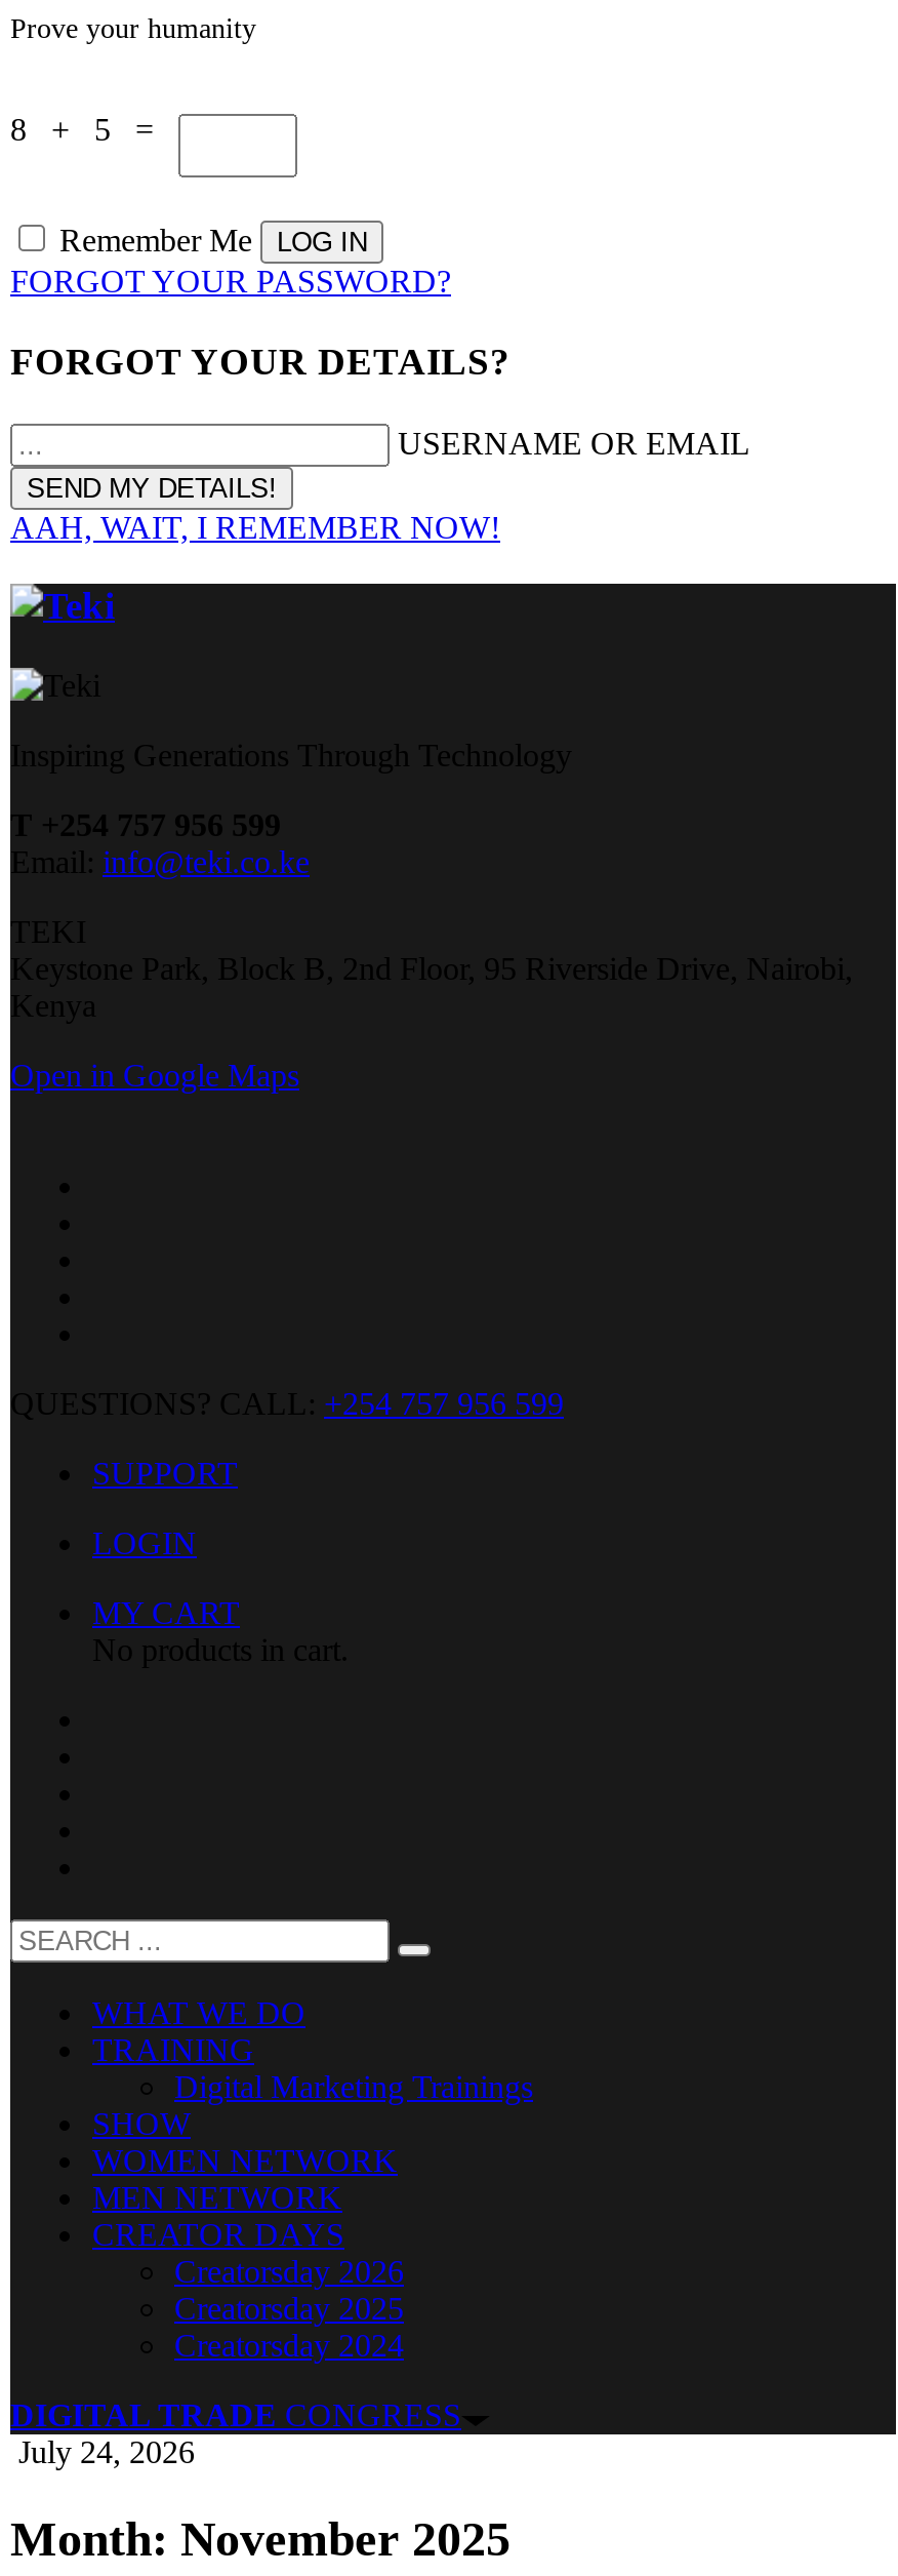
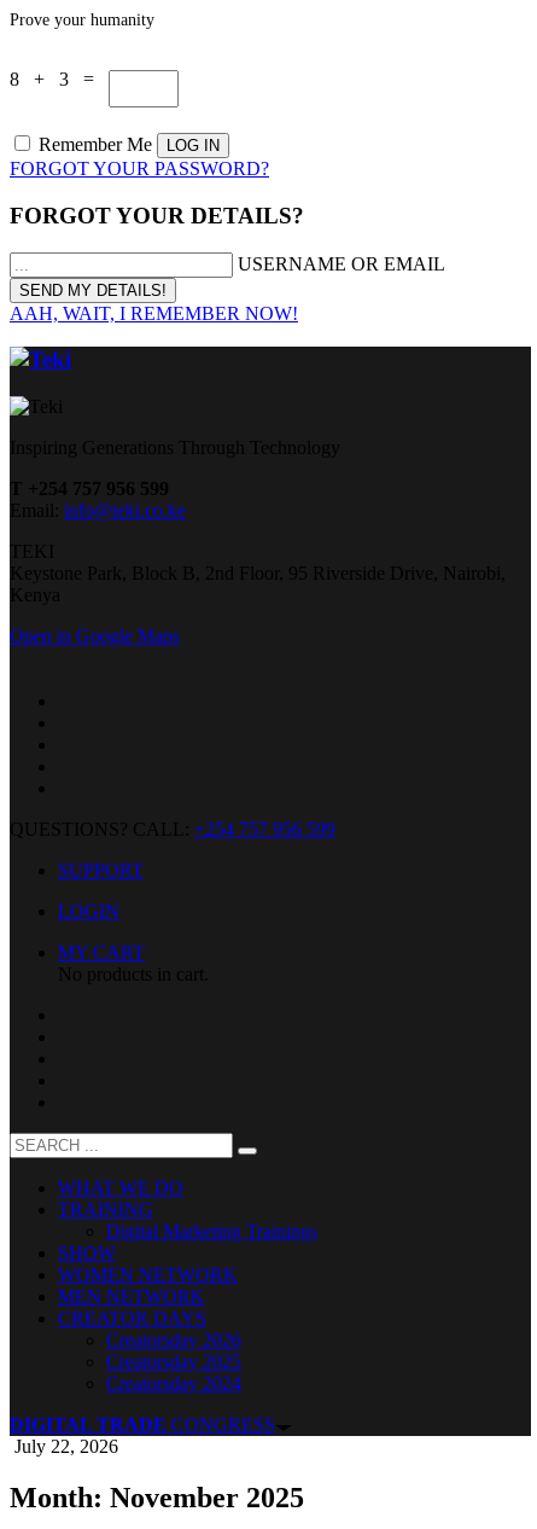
- 8 + 5 =
+ 8 + 3 =

- July 24, 2026
+ July 22, 2026
